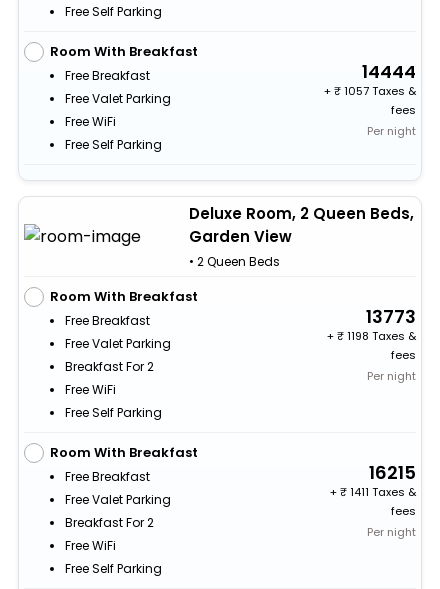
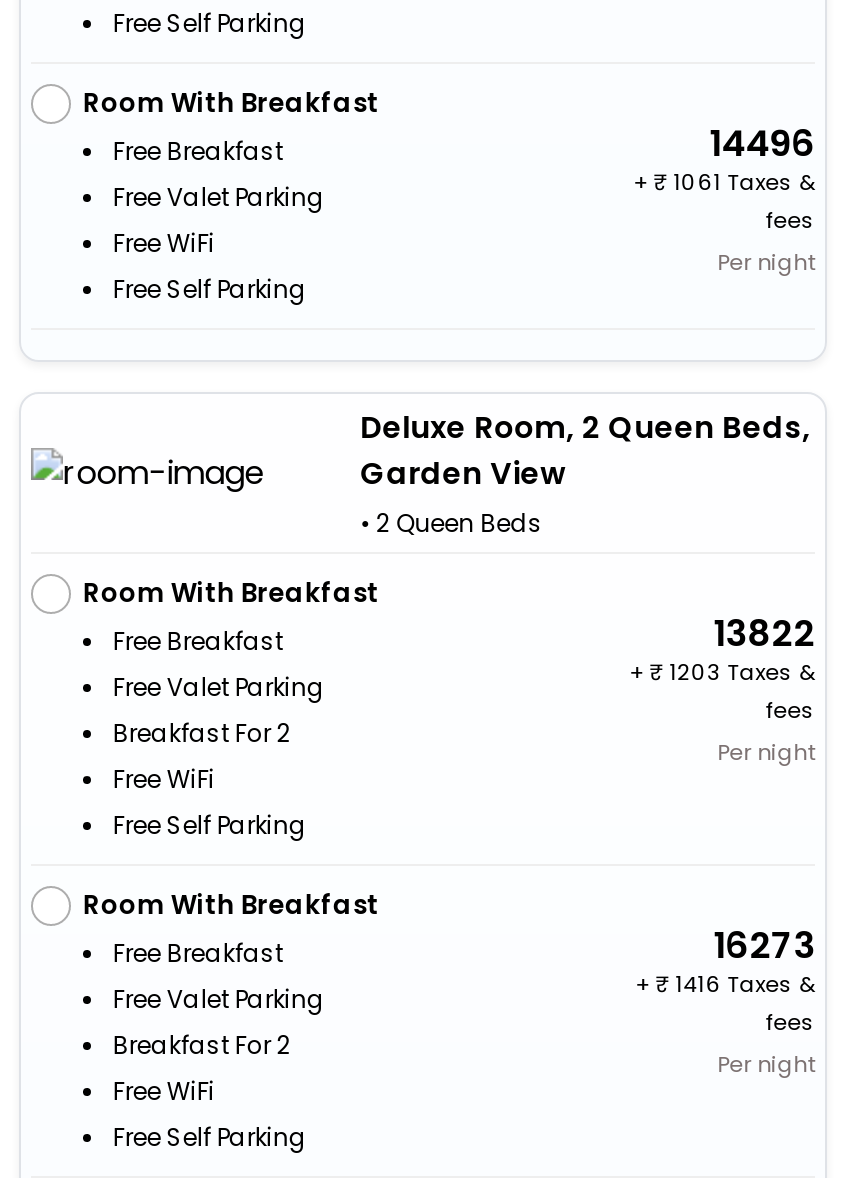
- 14444
+ 14496

- + 1057 Taxes &
+ + 1061 Taxes &

- 13773
+ 13822

- + 1198 Taxes &
+ + 1203 Taxes &

- 16215
+ 16273

- + 1411 Taxes &
+ + 1416 Taxes &
